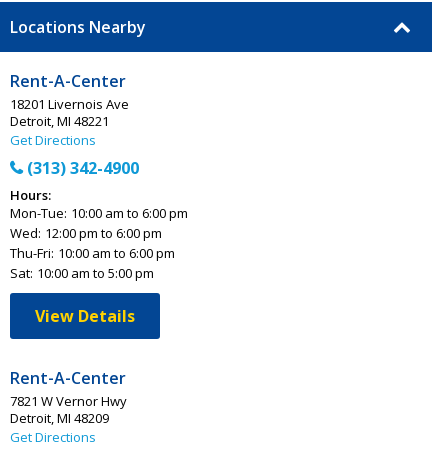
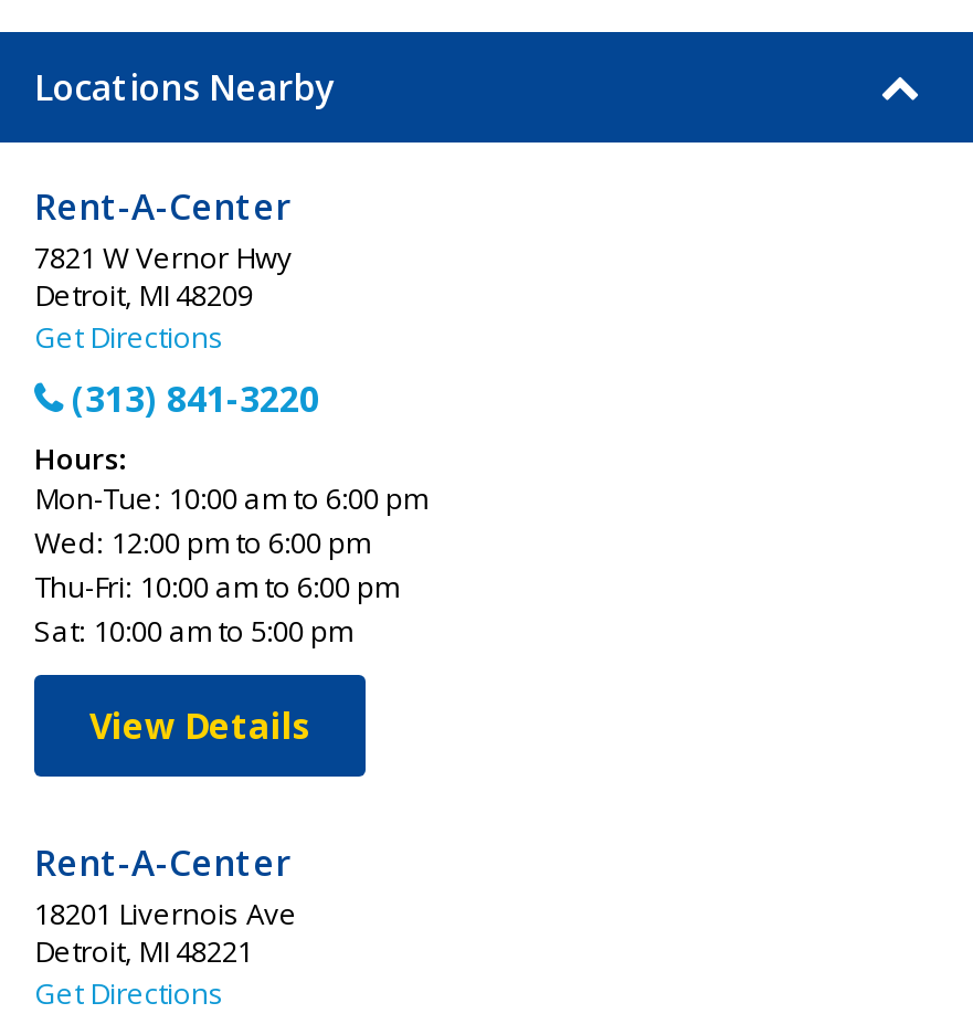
moved down: 18201 Livernois Ave | Detroit, MI 48221

- (313) 342-4900
+ (313) 841-3220

moved up: 7821 W Vernor Hwy | Detroit, MI 48209
